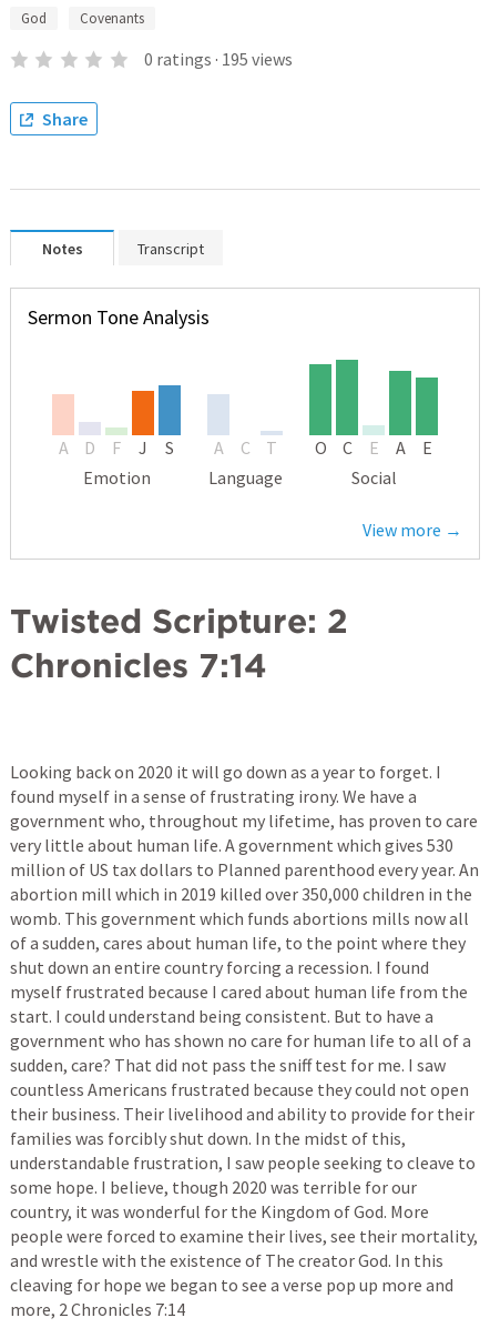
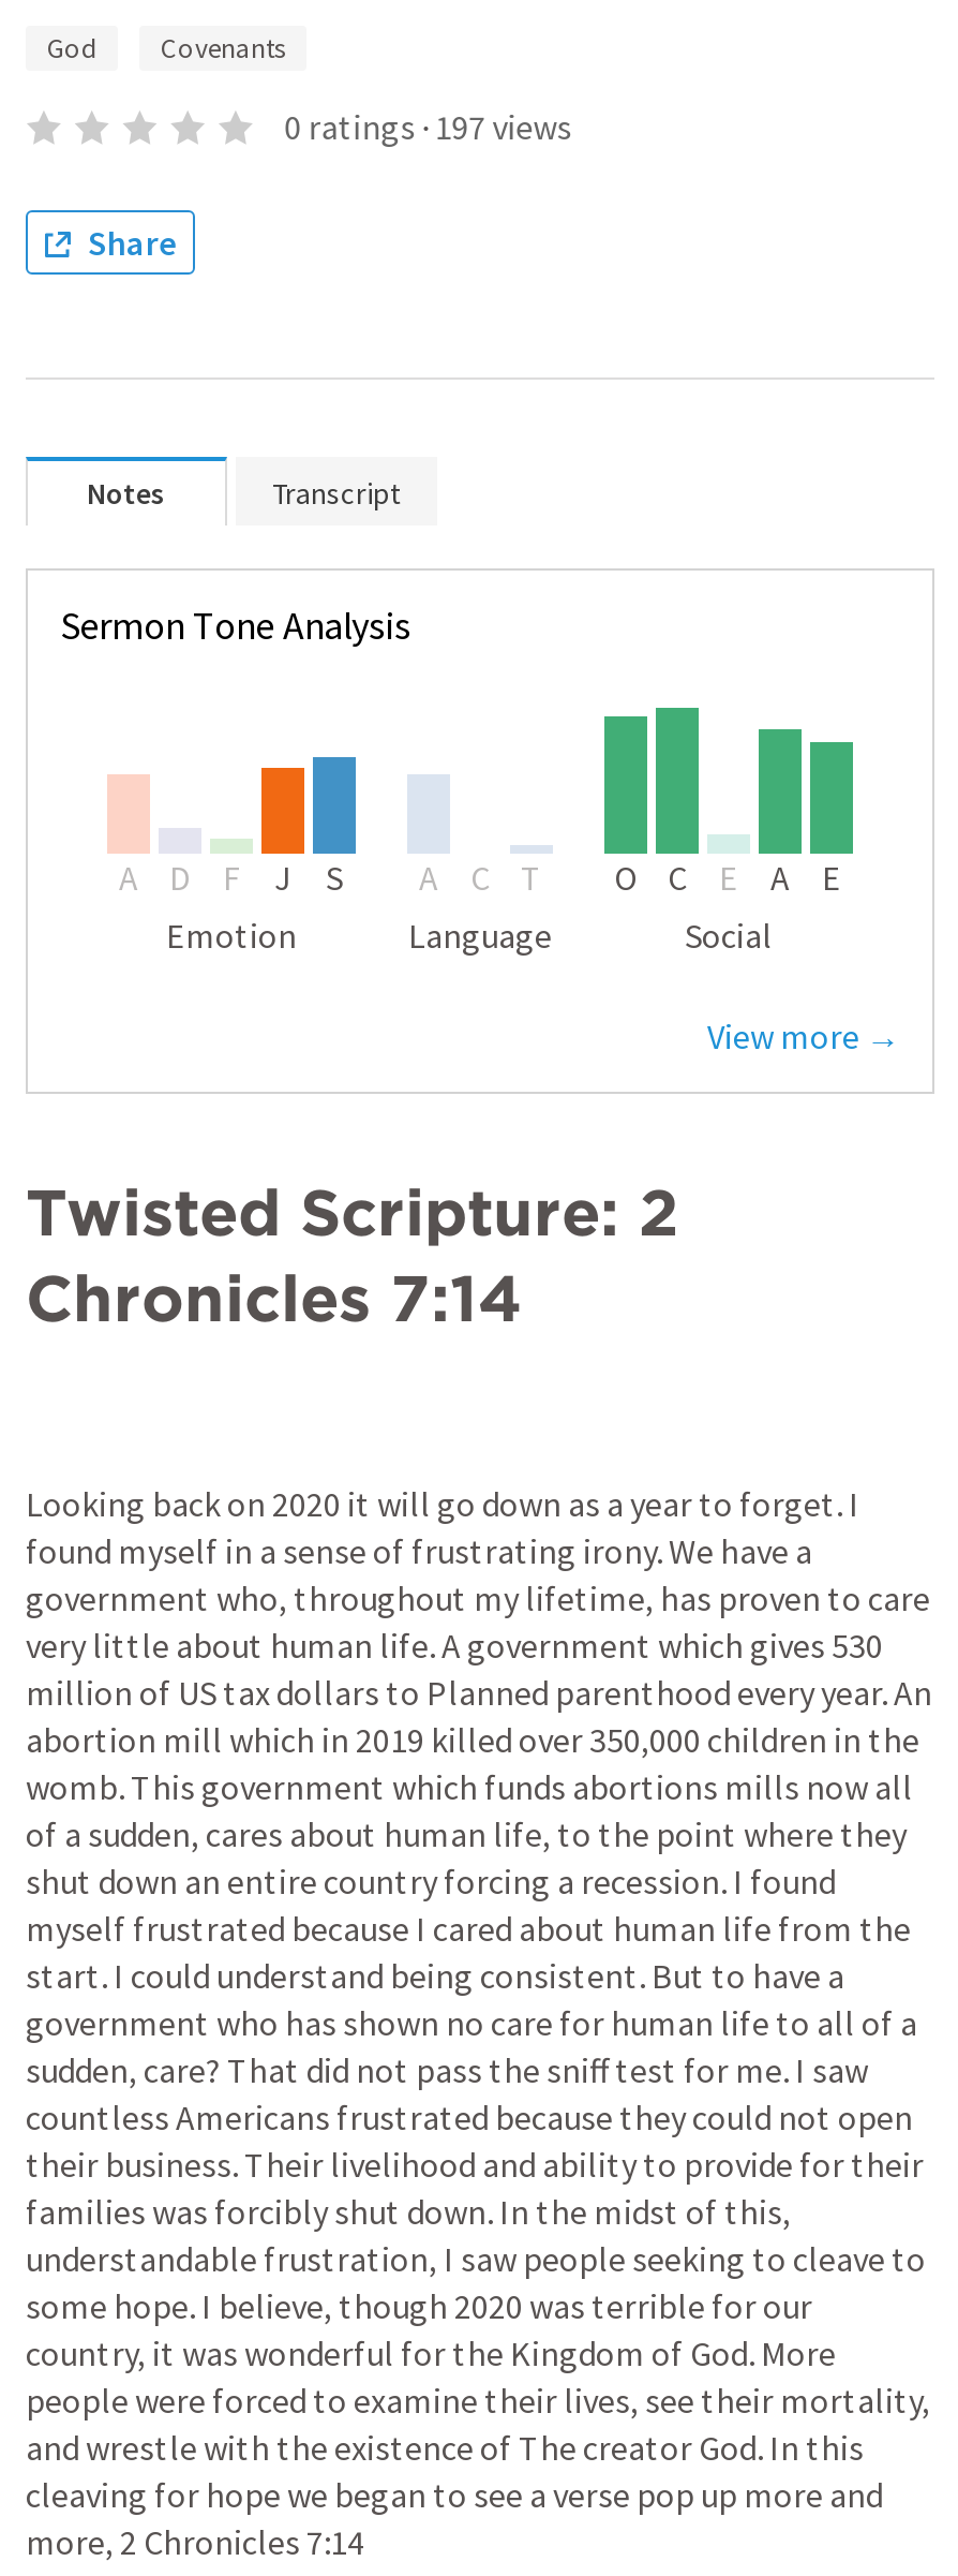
- 0 ratings · 195 views
+ 0 ratings · 197 views
